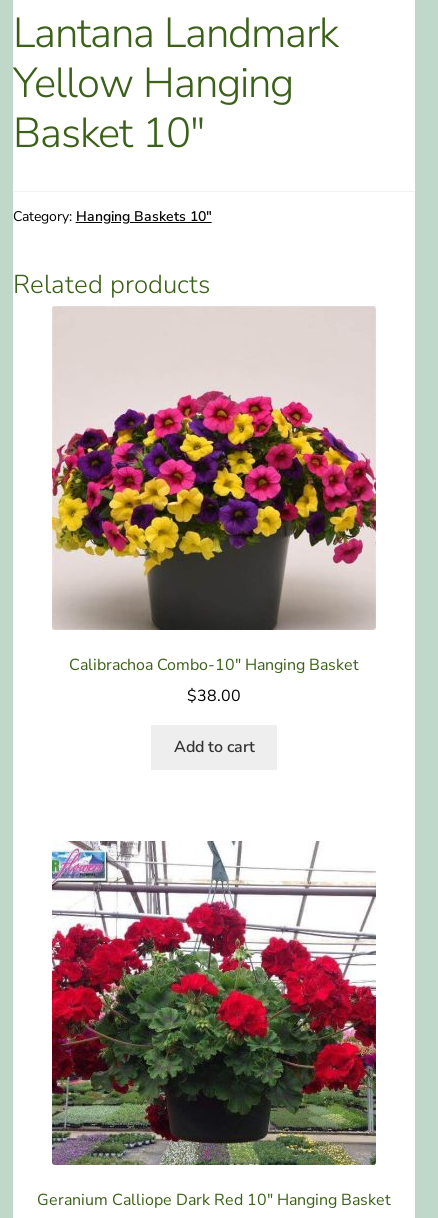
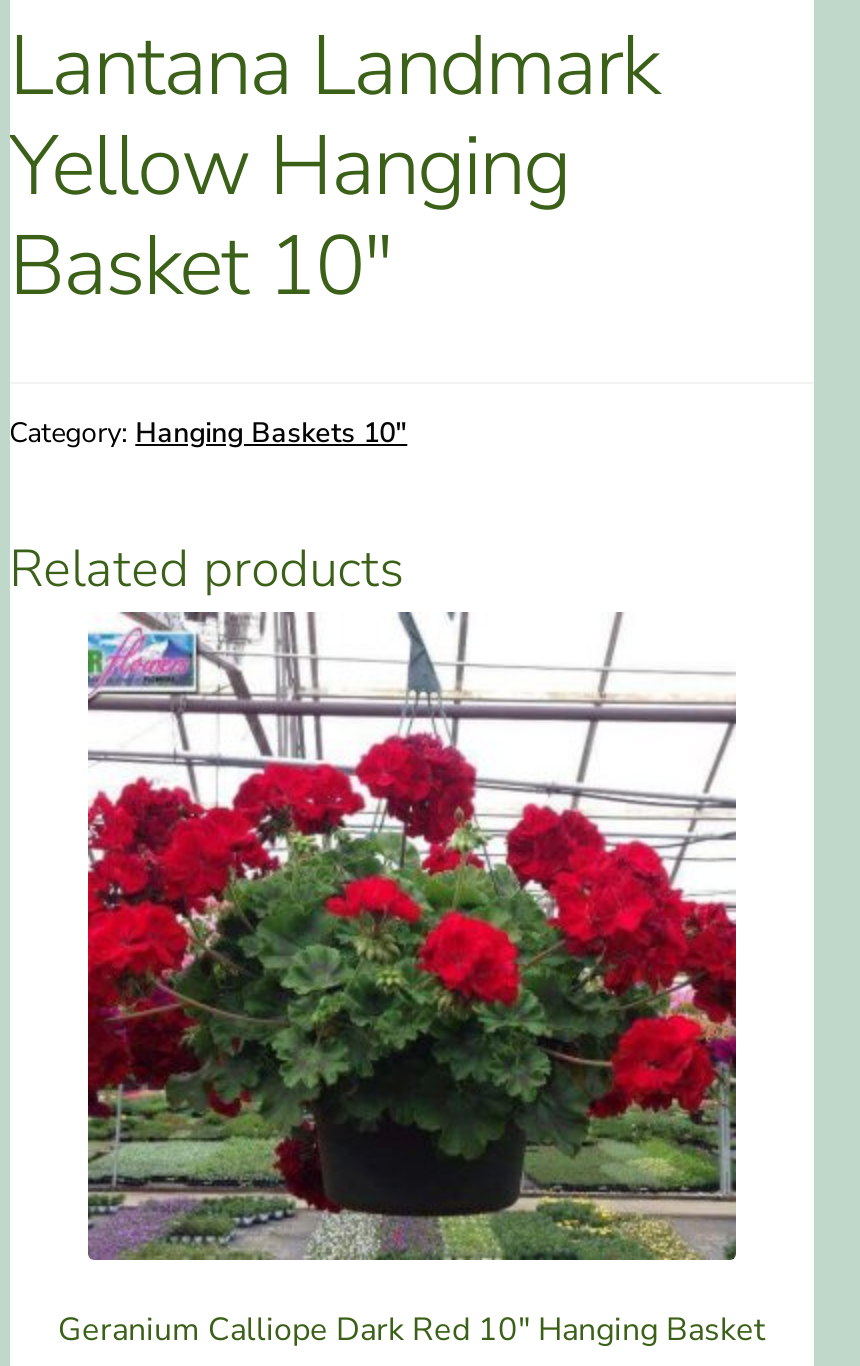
- [image]
- Calibrachoa Combo-10″ Hanging Basket
- $38.00
- Add to cart
